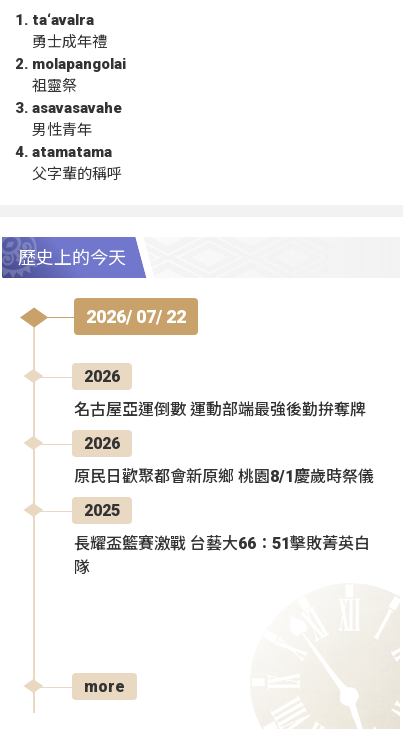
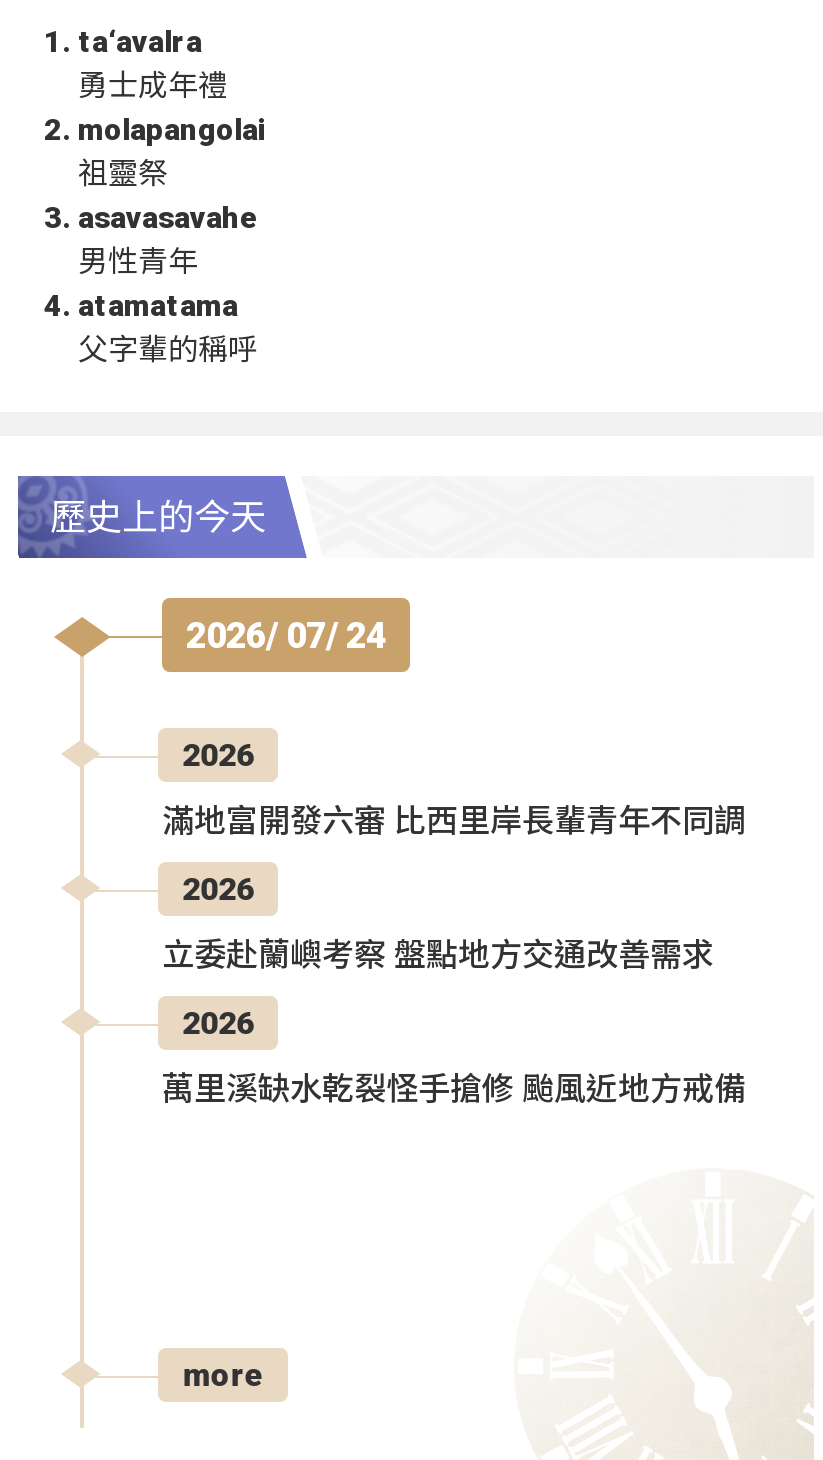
- 2026/ 07/ 22
+ 2026/ 07/ 24

- 名古屋亞運倒數 運動部端最強後勤拚奪牌
+ 滿地富開發六審 比西里岸長輩青年不同調

- 原民日歡聚都會新原鄉 桃園8/1慶歲時祭儀
+ 立委赴蘭嶼考察 盤點地方交通改善需求

- 2025
+ 2026

- 長耀盃籃賽激戰 台藝大66：51擊敗菁英白
- 隊
+ 萬里溪缺水乾裂怪手搶修 颱風近地方戒備
